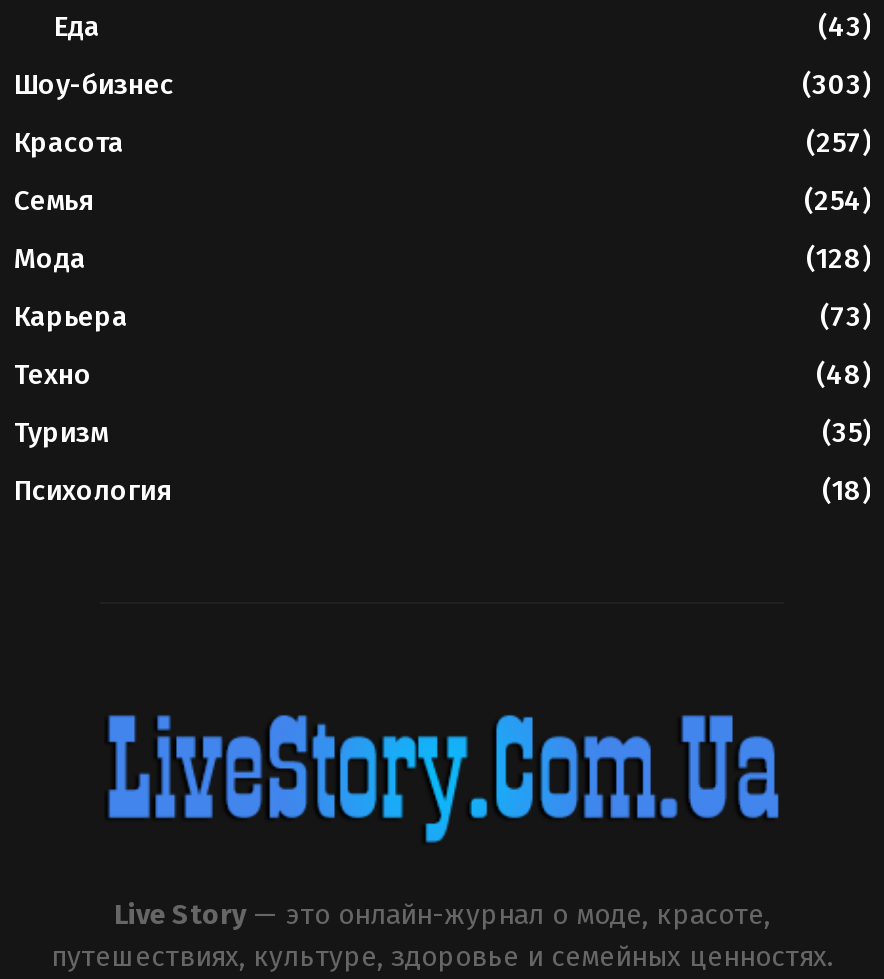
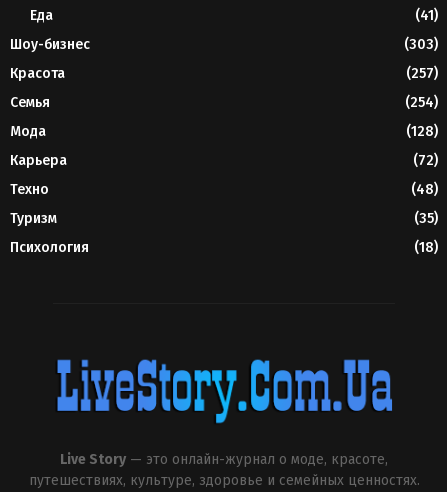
- (43)
+ (41)

- (73)
+ (72)
